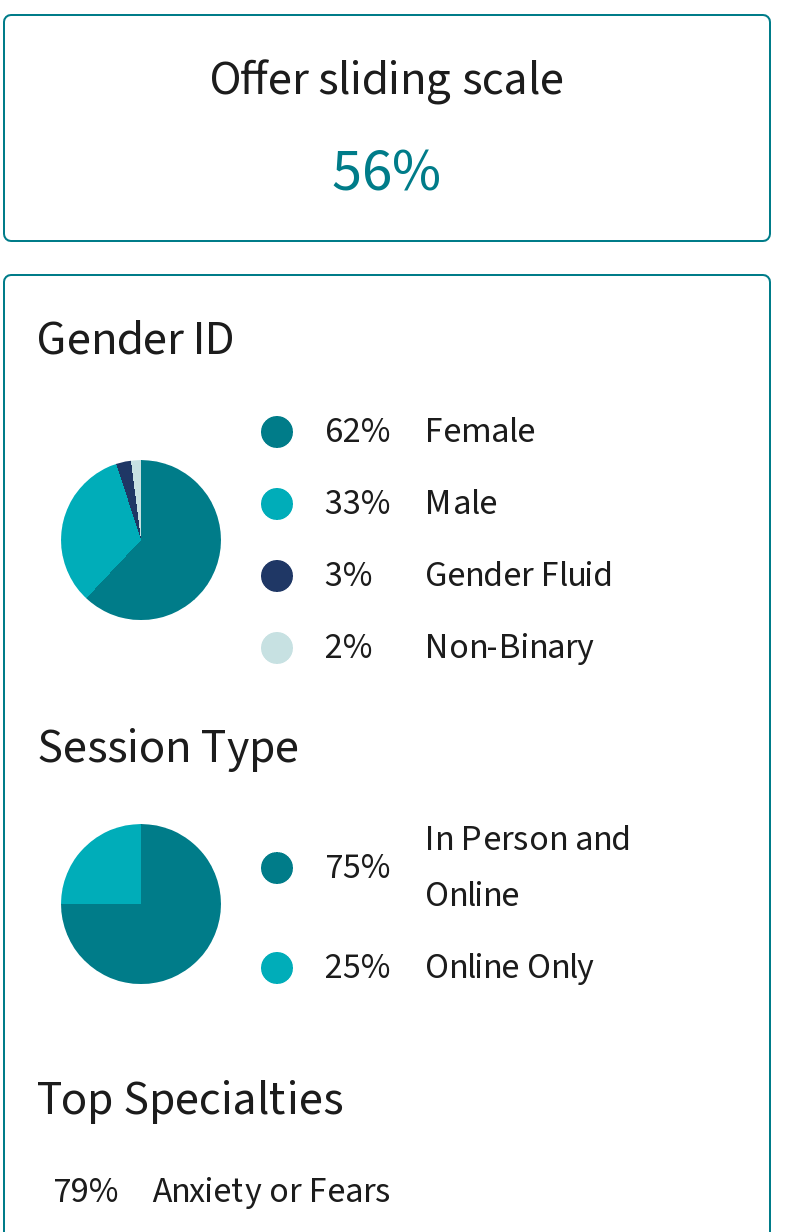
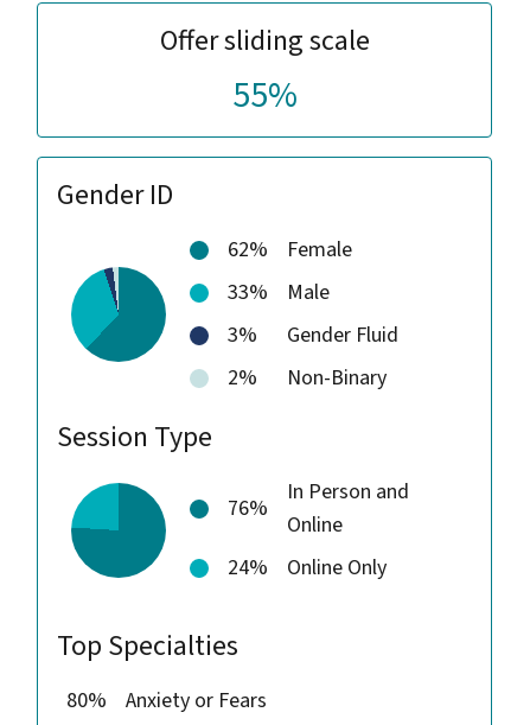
- 56%
+ 55%

- 75%
+ 76%

- 25% Online Only
+ 24% Online Only

- 79% Anxiety or Fears
+ 80% Anxiety or Fears
